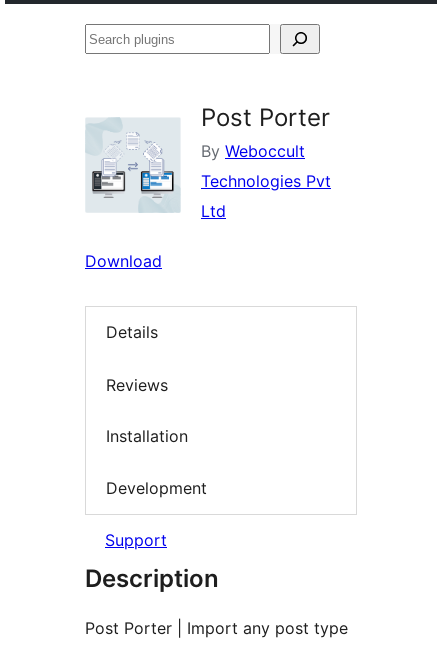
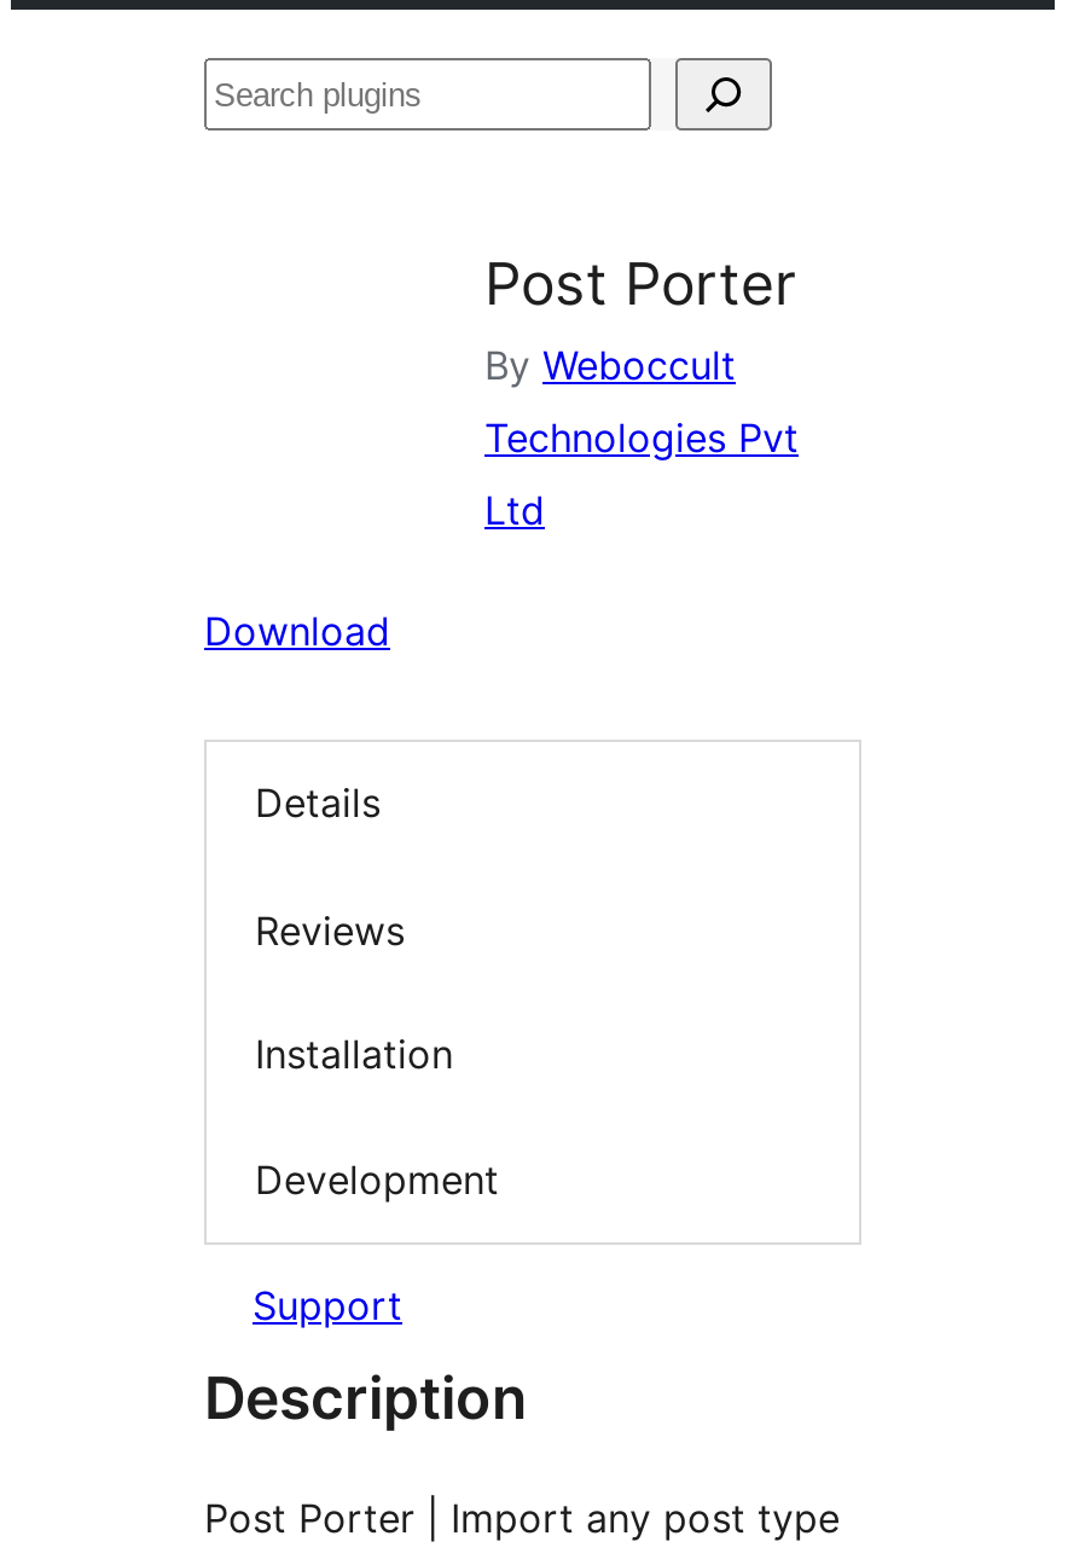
- [image]
